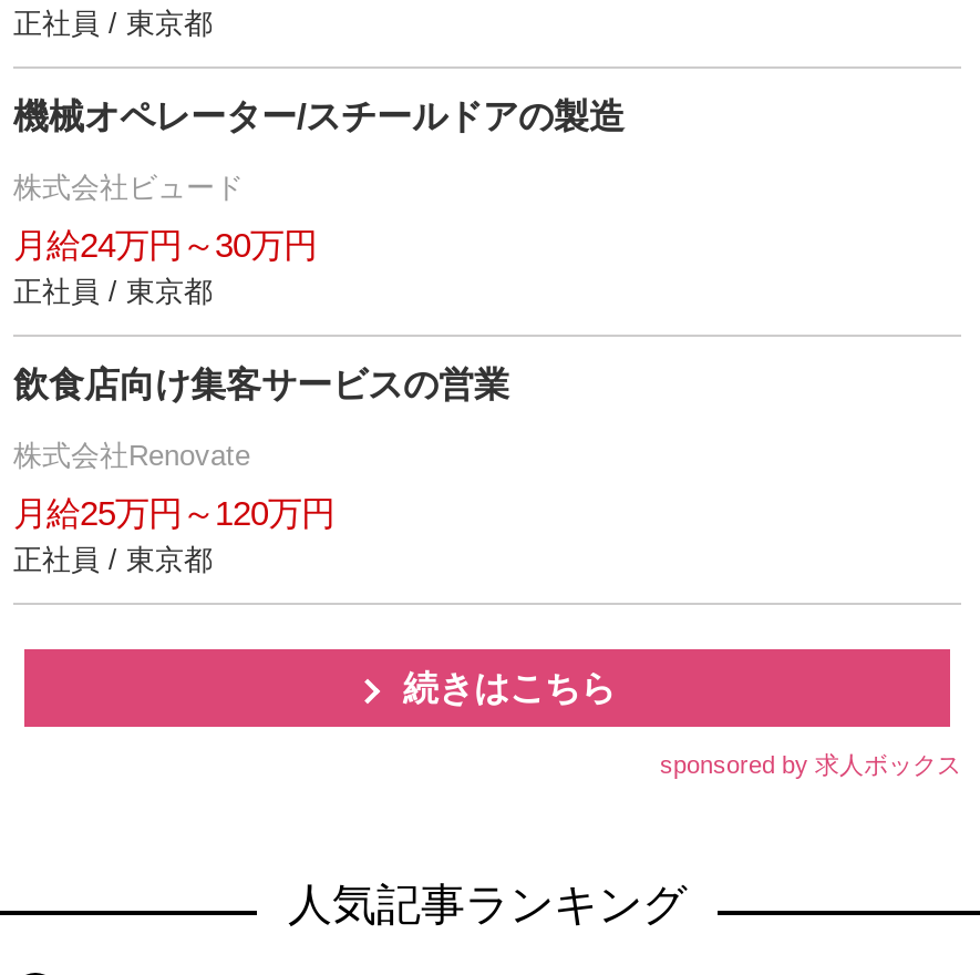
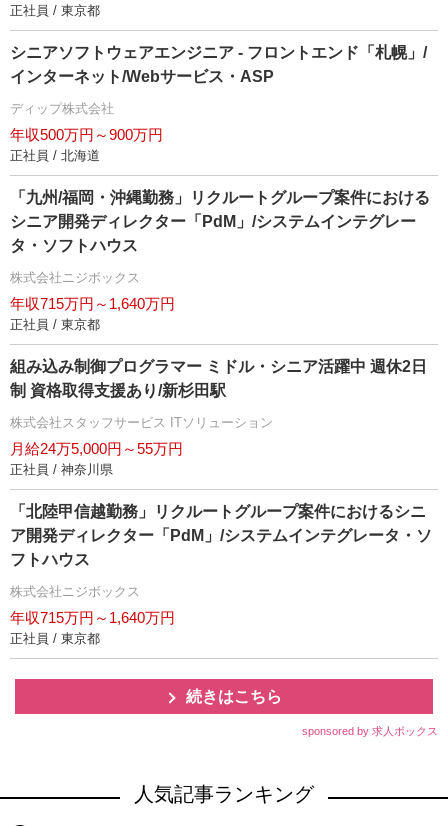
- 機械オペレーター/スチールドアの製造
- 株式会社ビュード
- 月給24万円～30万円
+ シニアソフトウェアエンジニア - フロントエンド「札幌」/
+ インターネット/Webサービス・ASP
+ ディップ株式会社
+ 年収500万円～900万円
+ 正社員 / 北海道
+ 「九州/福岡・沖縄勤務」リクルートグループ案件における
+ シニア開発ディレクター「PdM」/システムインテグレー
+ タ・ソフトハウス
+ 株式会社ニジボックス
+ 年収715万円～1,640万円

- 飲食店向け集客サービスの営業
- 株式会社Renovate
- 月給25万円～120万円
+ 組み込み制御プログラマー ミドル・シニア活躍中 週休2日
+ 制 資格取得支援あり/新杉田駅
+ 株式会社スタッフサービス ITソリューション
+ 月給24万5,000円～55万円
+ 正社員 / 神奈川県
+ 「北陸甲信越勤務」リクルートグループ案件におけるシニ
+ ア開発ディレクター「PdM」/システムインテグレータ・ソ
+ フトハウス
+ 株式会社ニジボックス
+ 年収715万円～1,640万円
